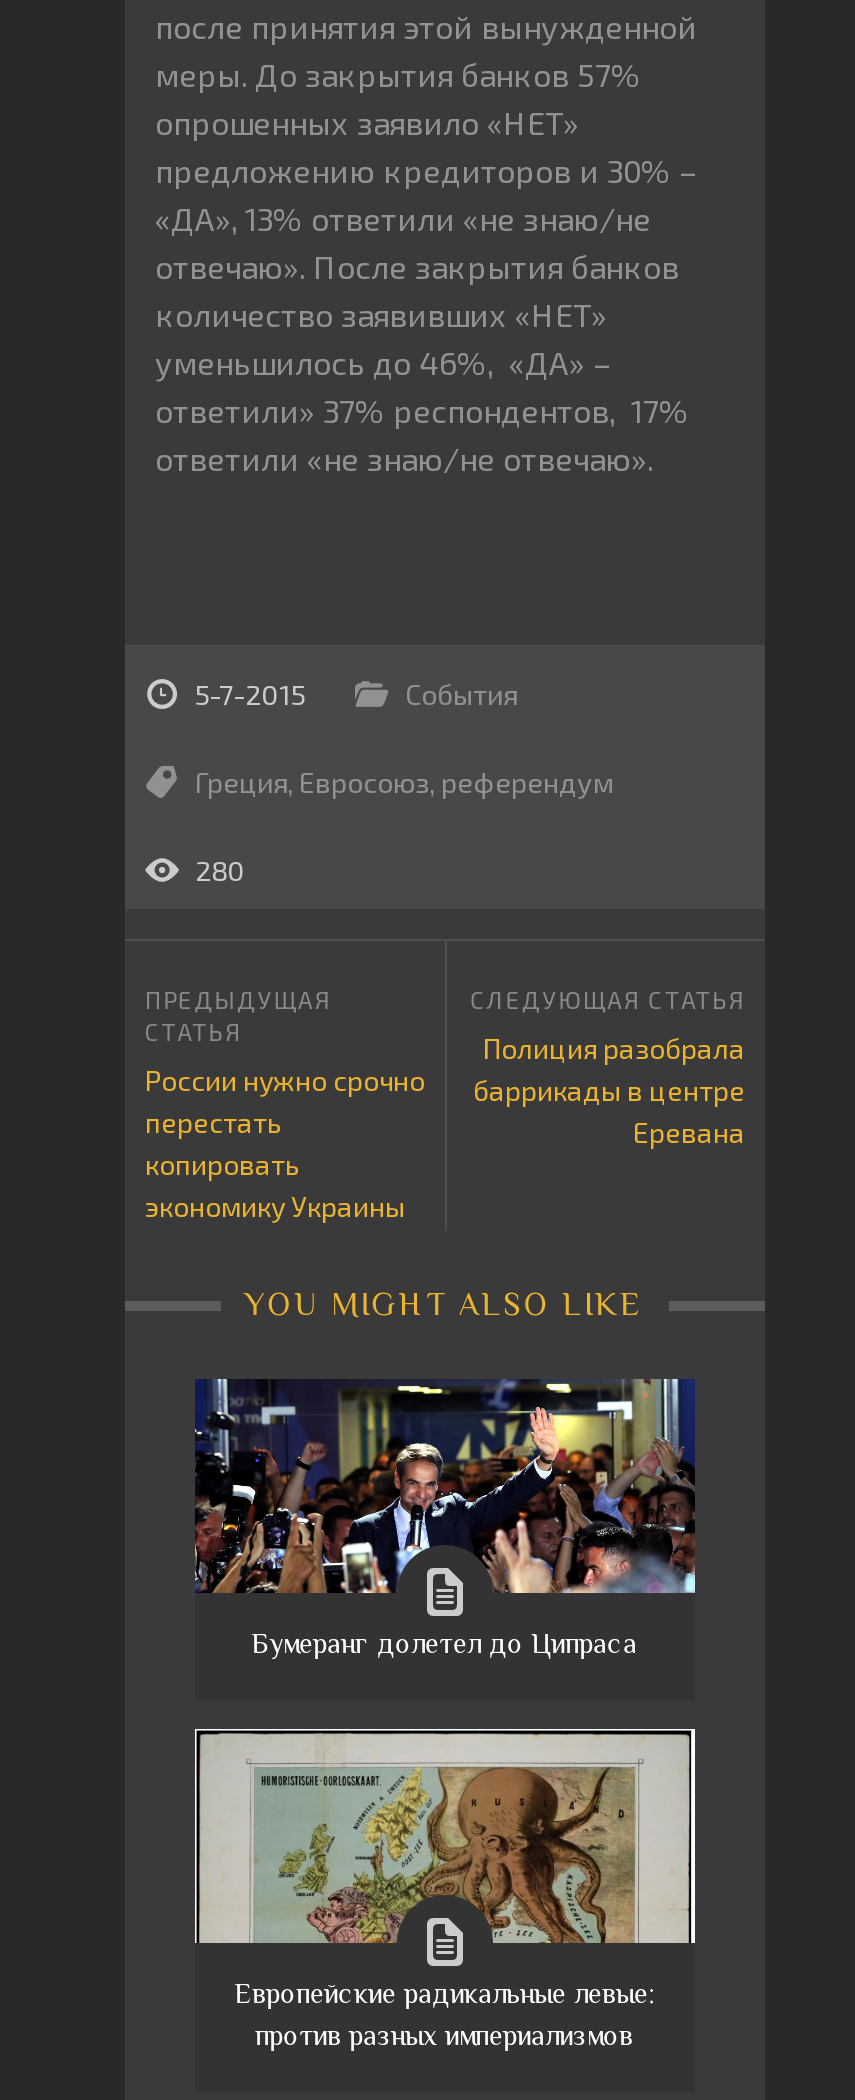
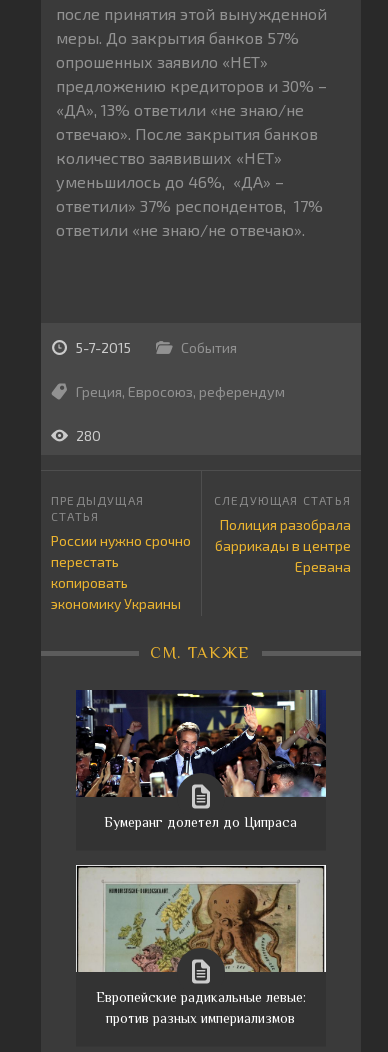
- YOU MIGHT ALSO LIKE
+ СМ. ТАКЖЕ
